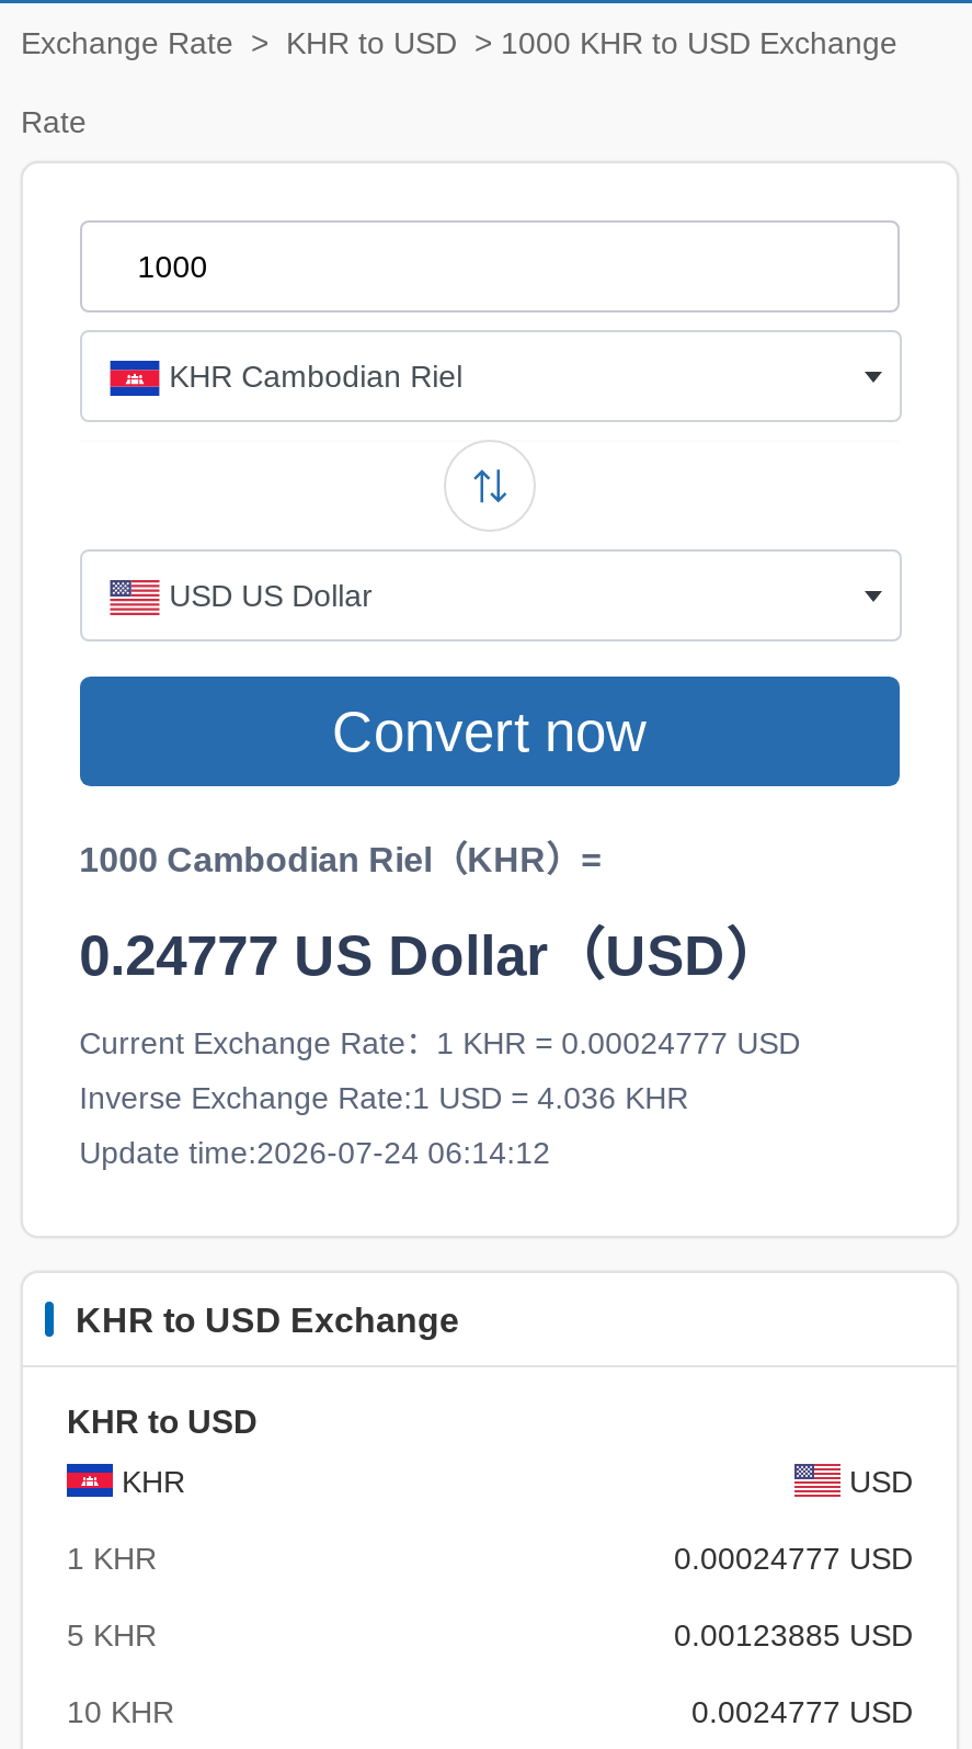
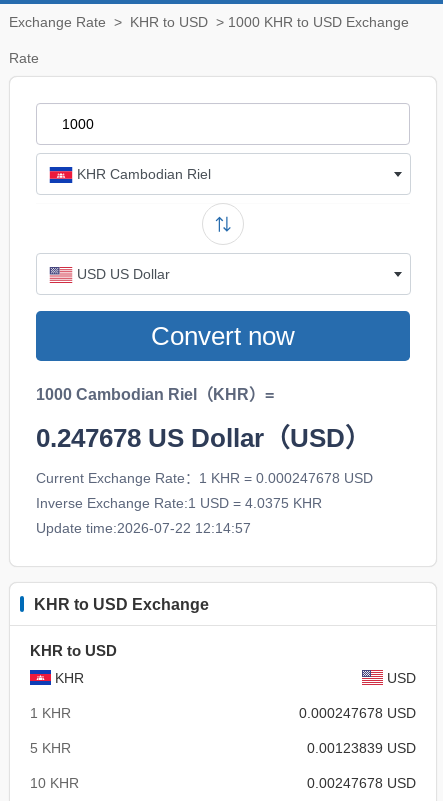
- 0.24777 US Dollar（USD）
+ 0.247678 US Dollar（USD）

- Current Exchange Rate：1 KHR = 0.00024777 USD
+ Current Exchange Rate：1 KHR = 0.000247678 USD

- Inverse Exchange Rate:1 USD = 4.036 KHR
+ Inverse Exchange Rate:1 USD = 4.0375 KHR

- Update time:2026-07-24 06:14:12
+ Update time:2026-07-22 12:14:57

- 0.00024777 USD
+ 0.000247678 USD

- 0.00123885 USD
+ 0.00123839 USD

- 0.0024777 USD
+ 0.00247678 USD
